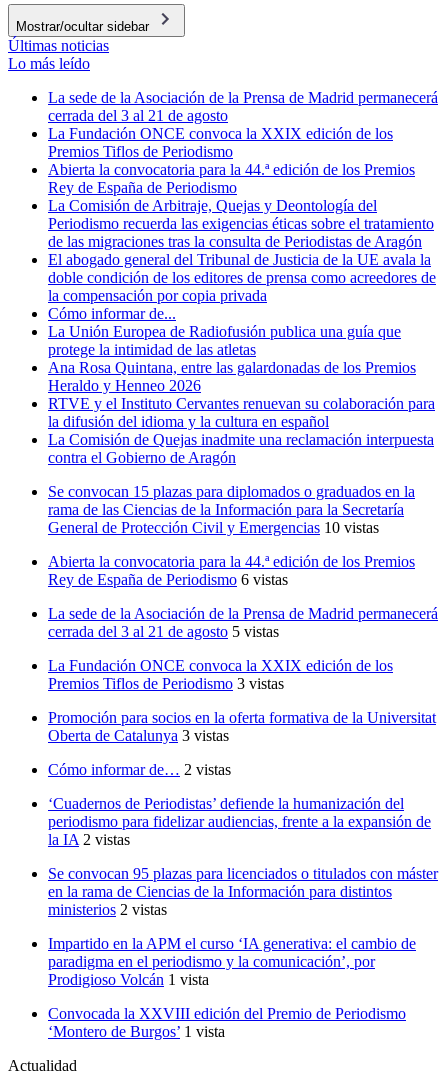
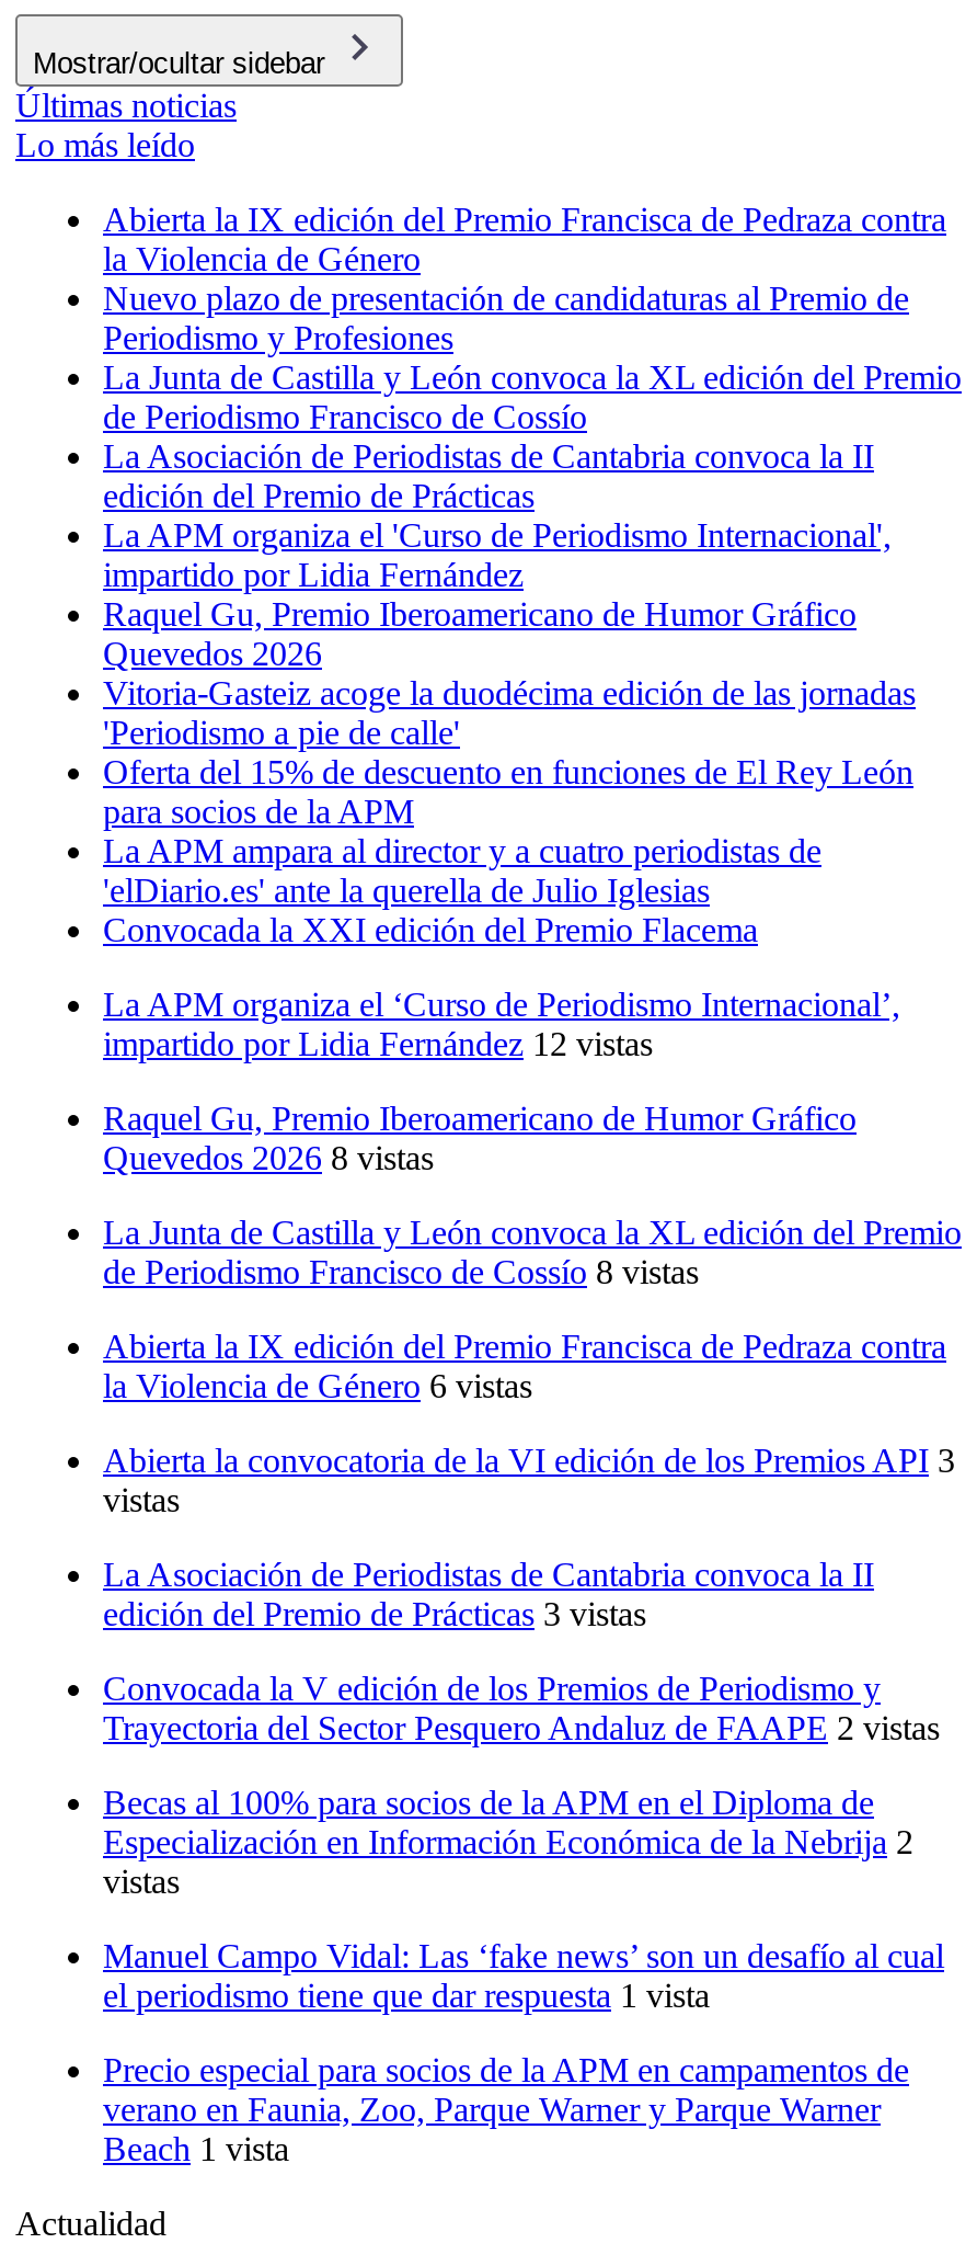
- La sede de la Asociación de la Prensa de Madrid permanecerá
- cerrada del 3 al 21 de agosto
- La Fundación ONCE convoca la XXIX edición de los
- Premios Tiflos de Periodismo
- Abierta la convocatoria para la 44.ª edición de los Premios
- Rey de España de Periodismo
- La Comisión de Arbitraje, Quejas y Deontología del
- Periodismo recuerda las exigencias éticas sobre el tratamiento
- de las migraciones tras la consulta de Periodistas de Aragón
- El abogado general del Tribunal de Justicia de la UE avala la
- doble condición de los editores de prensa como acreedores de
- la compensación por copia privada
- Cómo informar de...
- La Unión Europea de Radiofusión publica una guía que
- protege la intimidad de las atletas
- Ana Rosa Quintana, entre las galardonadas de los Premios
- Heraldo y Henneo 2026
- RTVE y el Instituto Cervantes renuevan su colaboración para
- la difusión del idioma y la cultura en español
- La Comisión de Quejas inadmite una reclamación interpuesta
- contra el Gobierno de Aragón
+ Abierta la IX edición del Premio Francisca de Pedraza contra
+ la Violencia de Género
+ Nuevo plazo de presentación de candidaturas al Premio de
+ Periodismo y Profesiones
+ La Junta de Castilla y León convoca la XL edición del Premio
+ de Periodismo Francisco de Cossío
+ La Asociación de Periodistas de Cantabria convoca la II
+ edición del Premio de Prácticas
+ La APM organiza el 'Curso de Periodismo Internacional',
+ impartido por Lidia Fernández
+ Raquel Gu, Premio Iberoamericano de Humor Gráfico
+ Quevedos 2026
+ Vitoria-Gasteiz acoge la duodécima edición de las jornadas
+ 'Periodismo a pie de calle'
+ Oferta del 15% de descuento en funciones de El Rey León
+ para socios de la APM
+ La APM ampara al director y a cuatro periodistas de
+ 'elDiario.es' ante la querella de Julio Iglesias
+ Convocada la XXI edición del Premio Flacema

- Se convocan 15 plazas para diplomados o graduados en la
- rama de las Ciencias de la Información para la Secretaría
- General de Protección Civil y Emergencias 10 vistas
+ La APM organiza el ‘Curso de Periodismo Internacional’,
+ impartido por Lidia Fernández 12 vistas

- Abierta la convocatoria para la 44.ª edición de los Premios
- Rey de España de Periodismo 6 vistas
+ Raquel Gu, Premio Iberoamericano de Humor Gráfico
+ Quevedos 2026 8 vistas

- La sede de la Asociación de la Prensa de Madrid permanecerá
- cerrada del 3 al 21 de agosto 5 vistas
+ La Junta de Castilla y León convoca la XL edición del Premio
+ de Periodismo Francisco de Cossío 8 vistas

- La Fundación ONCE convoca la XXIX edición de los
- Premios Tiflos de Periodismo 3 vistas
+ Abierta la IX edición del Premio Francisca de Pedraza contra
+ la Violencia de Género 6 vistas

- Promoción para socios en la oferta formativa de la Universitat
- Oberta de Catalunya 3 vistas
+ Abierta la convocatoria de la VI edición de los Premios API 3
+ vistas

- Cómo informar de… 2 vistas
+ La Asociación de Periodistas de Cantabria convoca la II
+ edición del Premio de Prácticas 3 vistas

- ‘Cuadernos de Periodistas’ defiende la humanización del
- periodismo para fidelizar audiencias, frente a la expansión de
- la IA 2 vistas
+ Convocada la V edición de los Premios de Periodismo y
+ Trayectoria del Sector Pesquero Andaluz de FAAPE 2 vistas

- Se convocan 95 plazas para licenciados o titulados con máster
- en la rama de Ciencias de la Información para distintos
- ministerios 2 vistas
+ Becas al 100% para socios de la APM en el Diploma de
+ Especialización en Información Económica de la Nebrija 2
+ vistas

- Impartido en la APM el curso ‘IA generativa: el cambio de
- paradigma en el periodismo y la comunicación’, por
- Prodigioso Volcán 1 vista
+ Manuel Campo Vidal: Las ‘fake news’ son un desafío al cual
+ el periodismo tiene que dar respuesta 1 vista

- Convocada la XXVIII edición del Premio de Periodismo
- ‘Montero de Burgos’ 1 vista
+ Precio especial para socios de la APM en campamentos de
+ verano en Faunia, Zoo, Parque Warner y Parque Warner
+ Beach 1 vista
